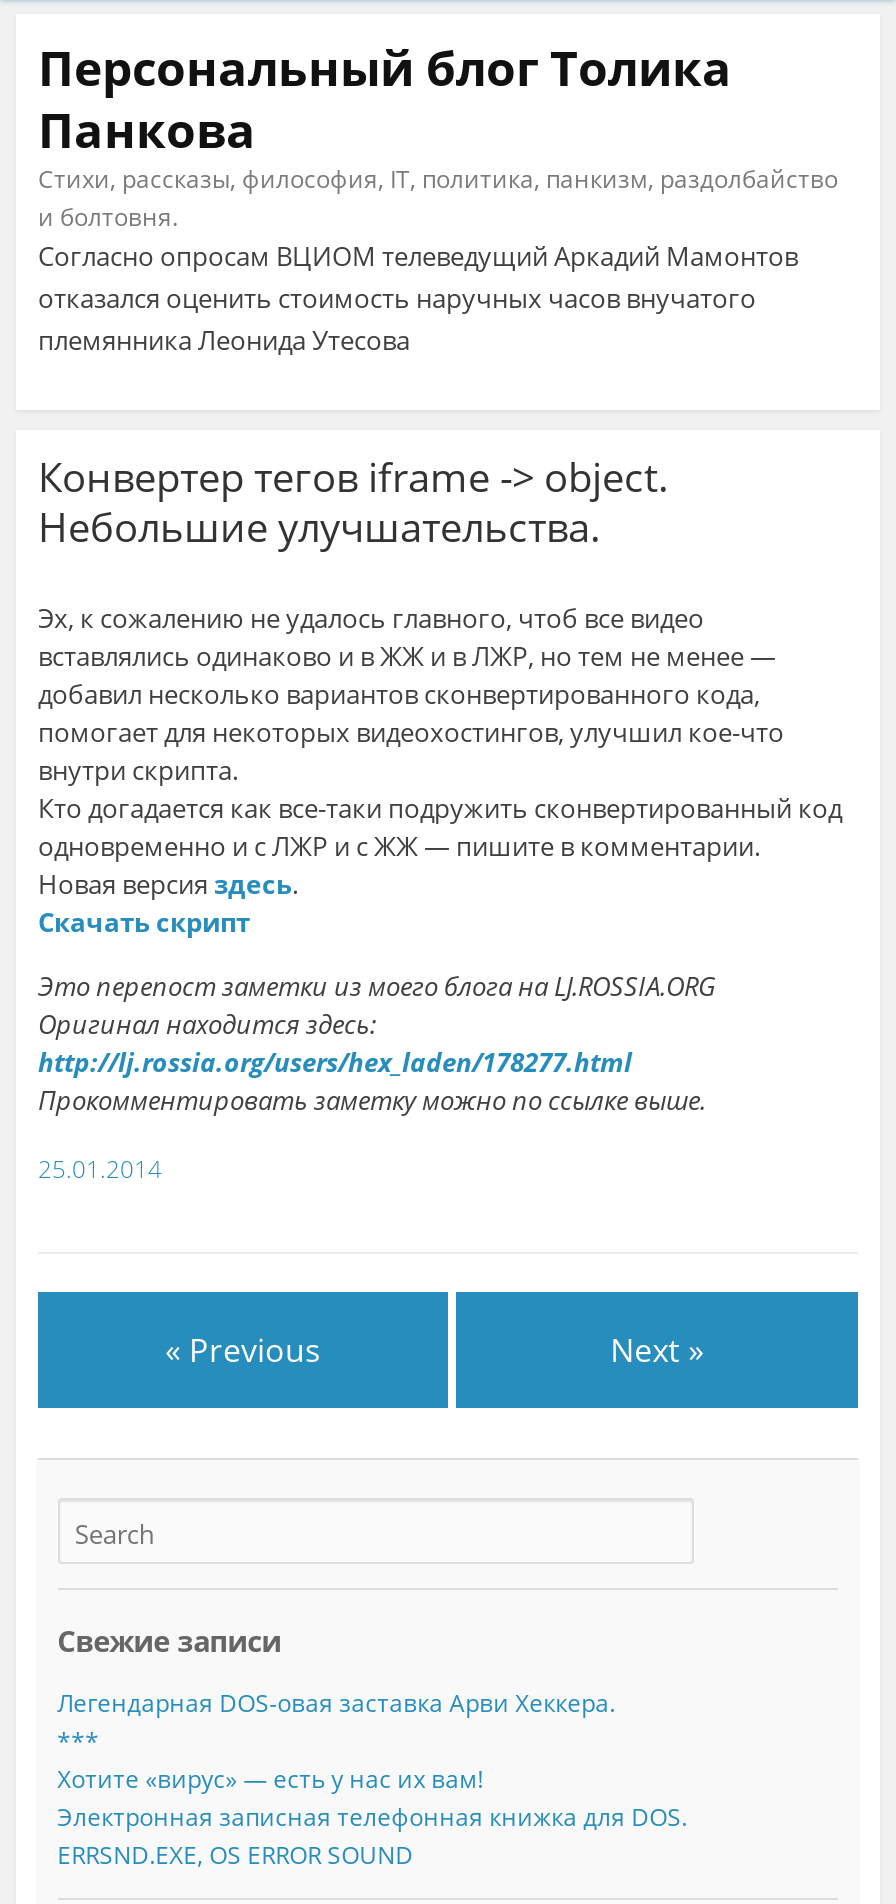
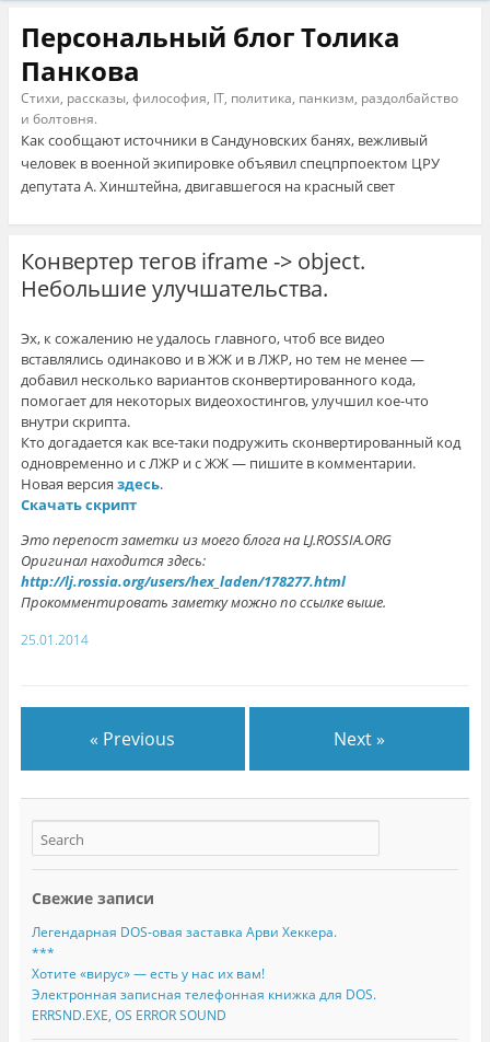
- Согласно опросам ВЦИОМ телеведущий Аркадий Мамонтов
- отказался оценить стоимость наручных часов внучатого
- племянника Леонида Утесова
+ Как сообщают источники в Сандуновских банях, вежливый
+ человек в военной экипировке объявил спецпрпоектом ЦРУ
+ депутата А. Хинштейна, двигавшегося на красный свет
